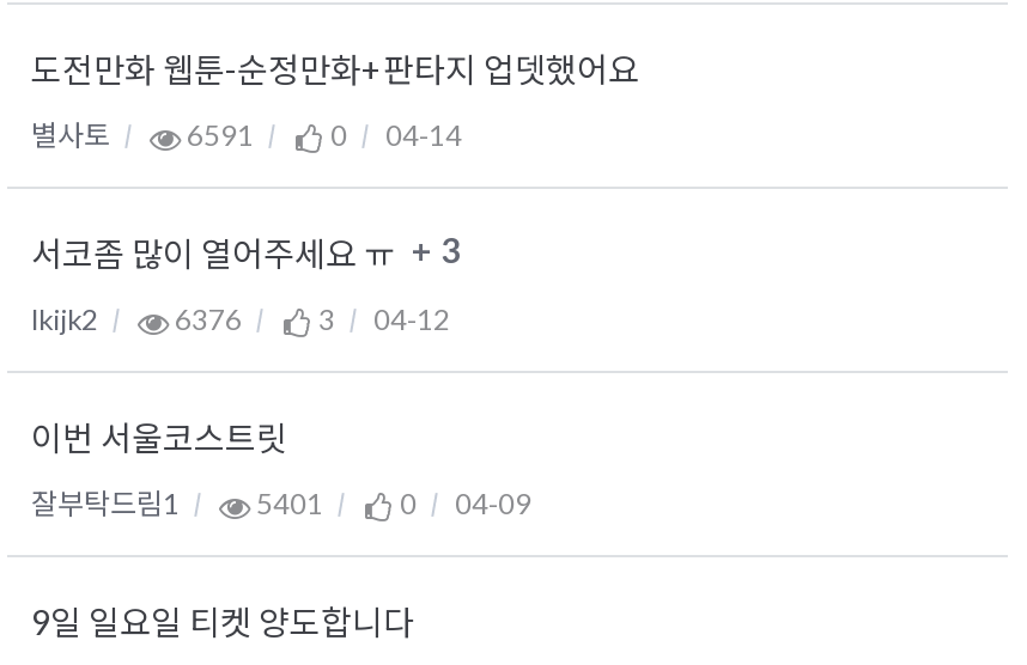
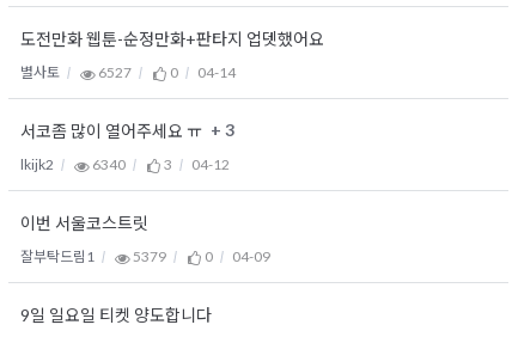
- 6591
+ 6527

- 6376
+ 6340

- 5401
+ 5379
